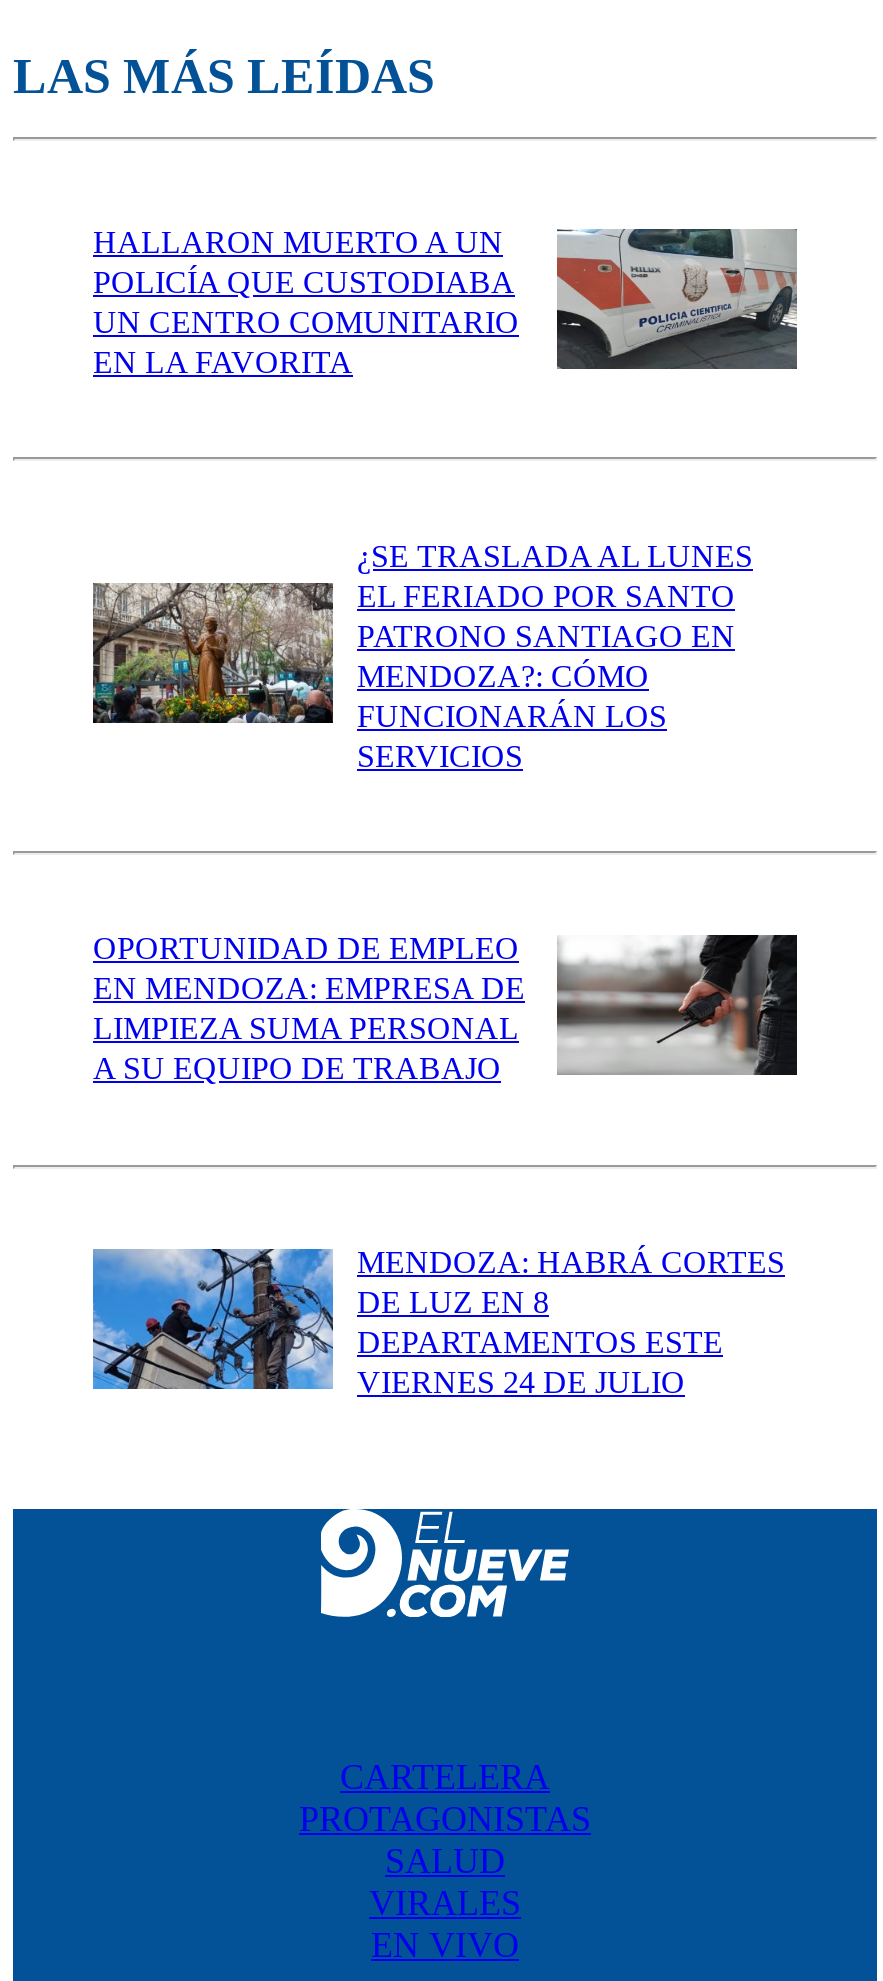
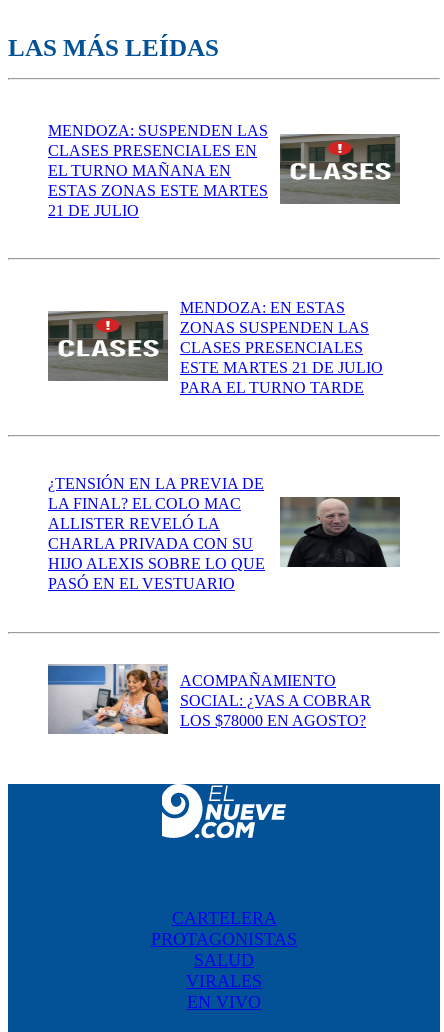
- [image]
- HALLARON MUERTO A UN
- POLICÍA QUE CUSTODIABA
- UN CENTRO COMUNITARIO
- EN LA FAVORITA
+ [image]
+ MENDOZA: SUSPENDEN LAS
+ CLASES PRESENCIALES EN
+ EL TURNO MAÑANA EN
+ ESTAS ZONAS ESTE MARTES
+ 21 DE JULIO

- [image]
- ¿SE TRASLADA AL LUNES
- EL FERIADO POR SANTO
- PATRONO SANTIAGO EN
- MENDOZA?: CÓMO
- FUNCIONARÁN LOS
- SERVICIOS
+ [image]
+ MENDOZA: EN ESTAS
+ ZONAS SUSPENDEN LAS
+ CLASES PRESENCIALES
+ ESTE MARTES 21 DE JULIO
+ PARA EL TURNO TARDE

- [image]
- OPORTUNIDAD DE EMPLEO
- EN MENDOZA: EMPRESA DE
- LIMPIEZA SUMA PERSONAL
- A SU EQUIPO DE TRABAJO
+ [image]
+ ¿TENSIÓN EN LA PREVIA DE
+ LA FINAL? EL COLO MAC
+ ALLISTER REVELÓ LA
+ CHARLA PRIVADA CON SU
+ HIJO ALEXIS SOBRE LO QUE
+ PASÓ EN EL VESTUARIO

- [image]
- MENDOZA: HABRÁ CORTES
- DE LUZ EN 8
- DEPARTAMENTOS ESTE
- VIERNES 24 DE JULIO
+ [image]
+ ACOMPAÑAMIENTO
+ SOCIAL: ¿VAS A COBRAR
+ LOS $78000 EN AGOSTO?
